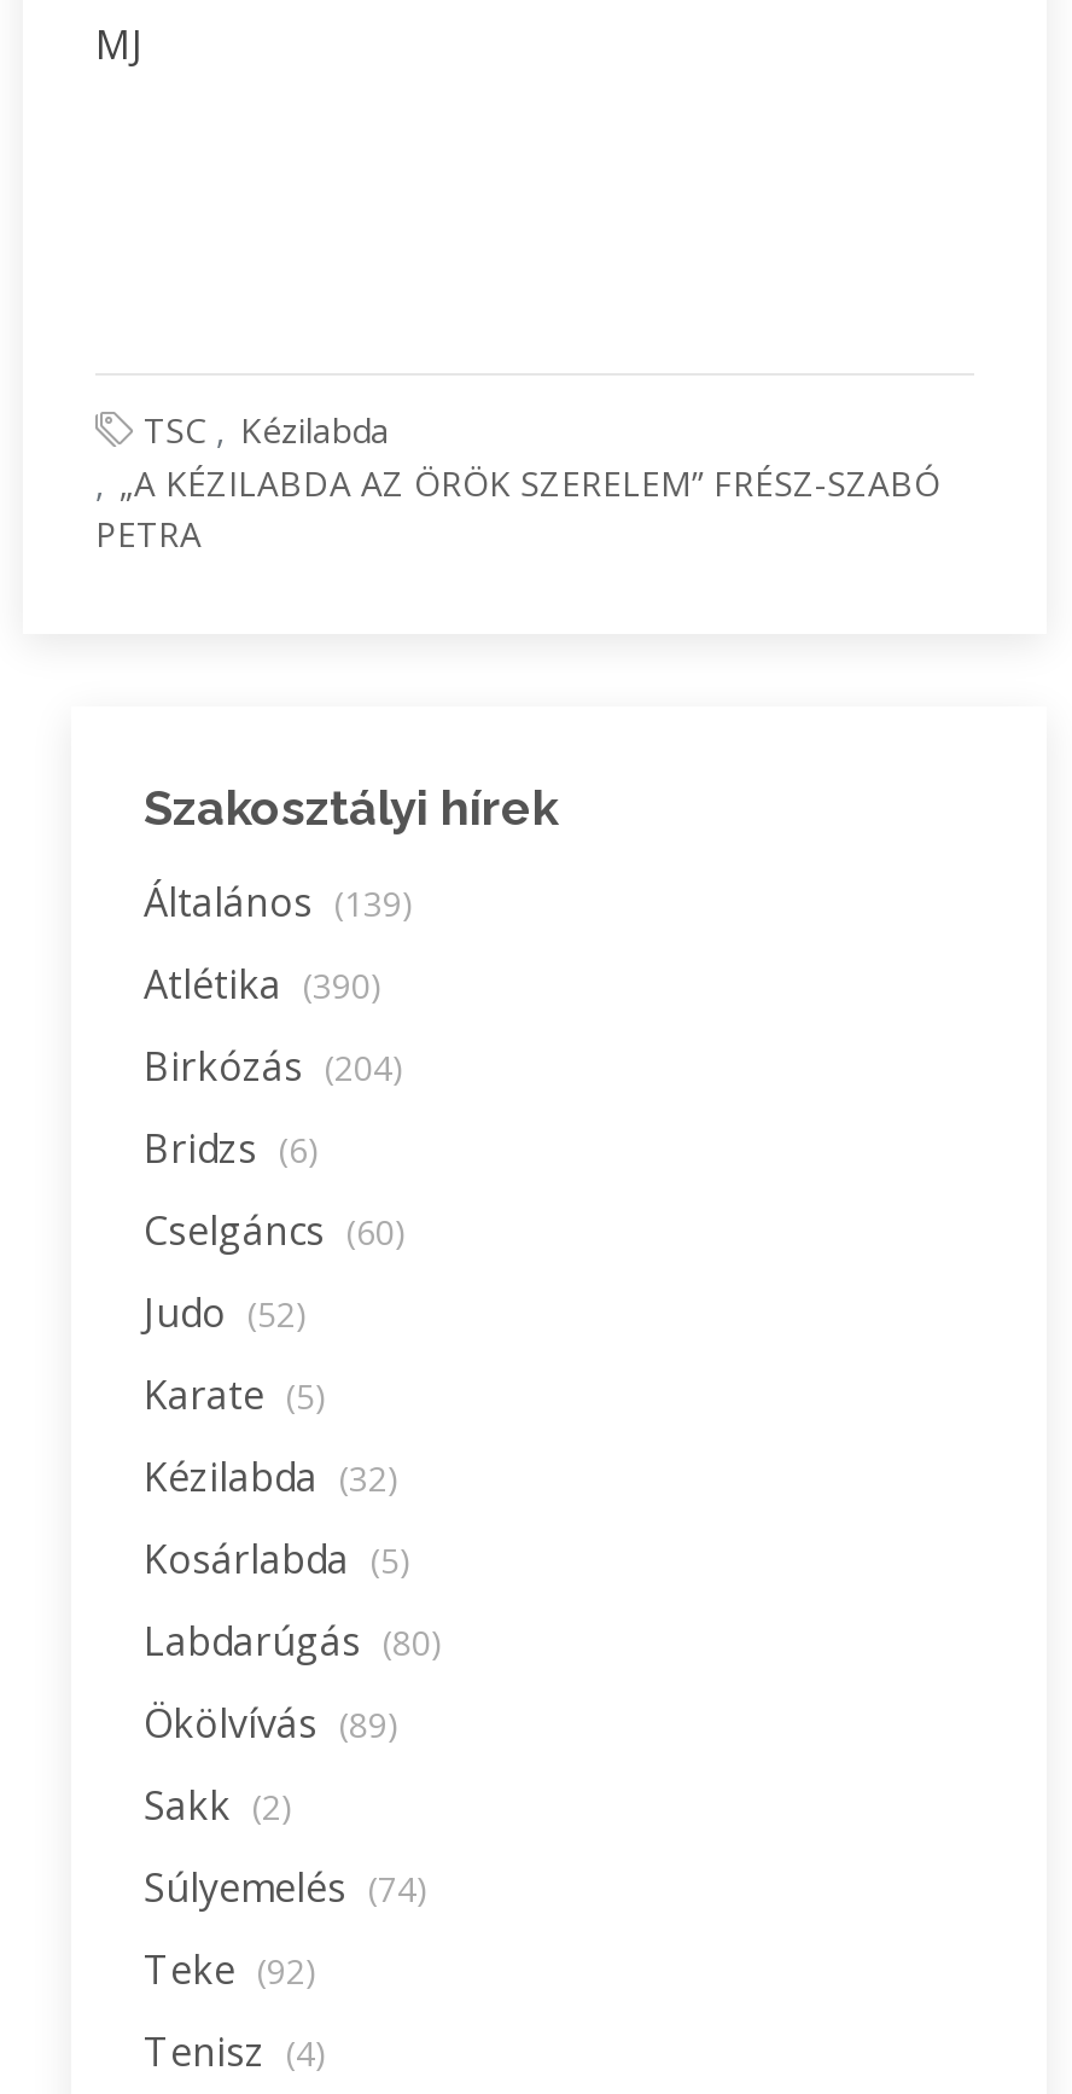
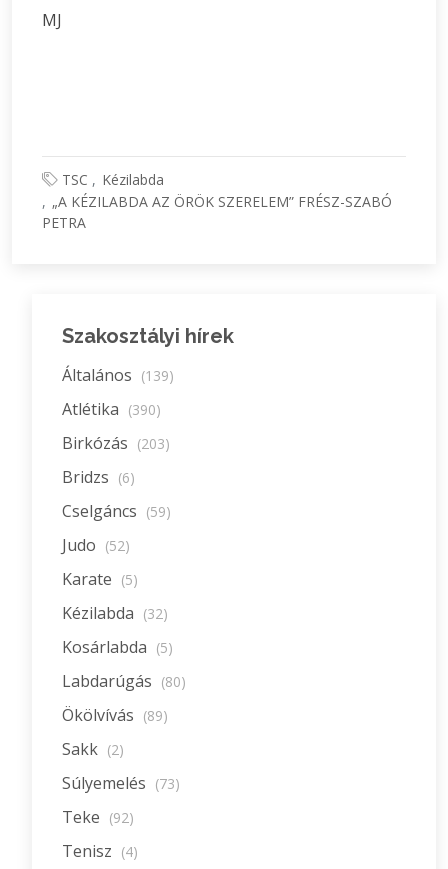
- Birkózás (204)
+ Birkózás (203)

- Cselgáncs (60)
+ Cselgáncs (59)

- Súlyemelés (74)
+ Súlyemelés (73)
